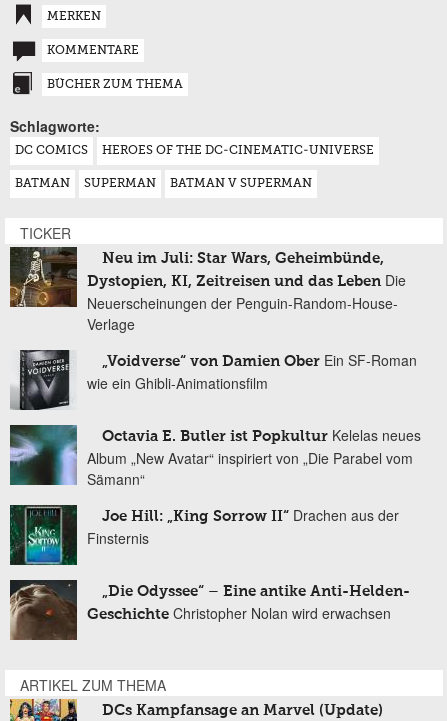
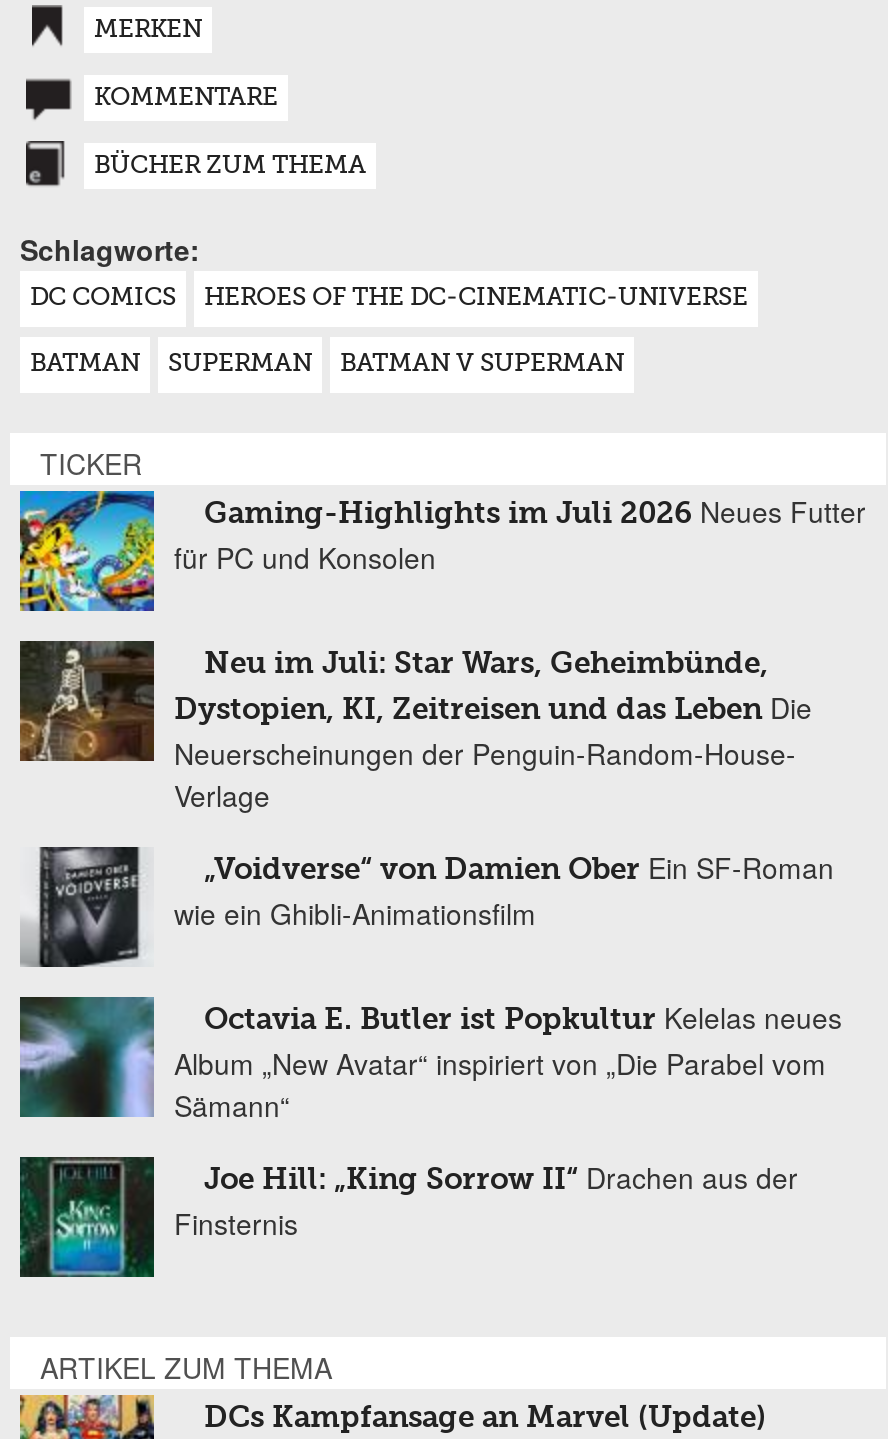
moved down: [image] | Neu im Juli: Star Wars, Geheimbünde, | Dystopien, KI, Zeitreisen und das Leben Die | ... | Joe Hill: „King Sorrow II“ Drachen aus der | Finsternis

+ [image]
+ Gaming-Highlights im Juli 2026 Neues Futter
+ für PC und Konsolen

- [image]
- „Die Odyssee“ – Eine antike Anti-Helden-
- Geschichte Christopher Nolan wird erwachsen
